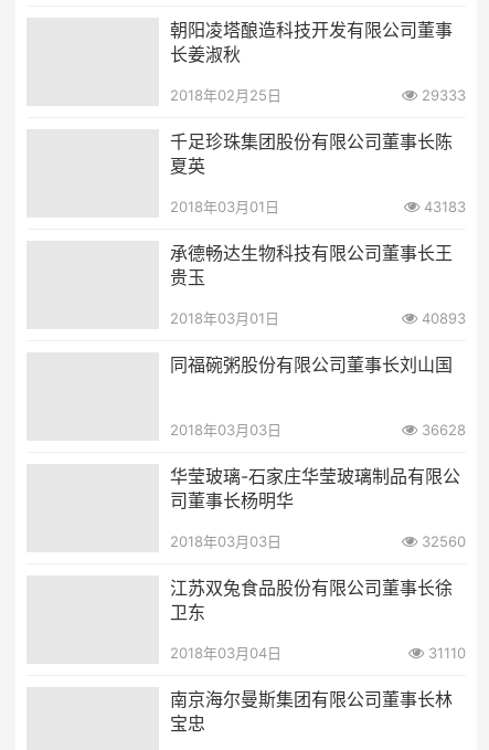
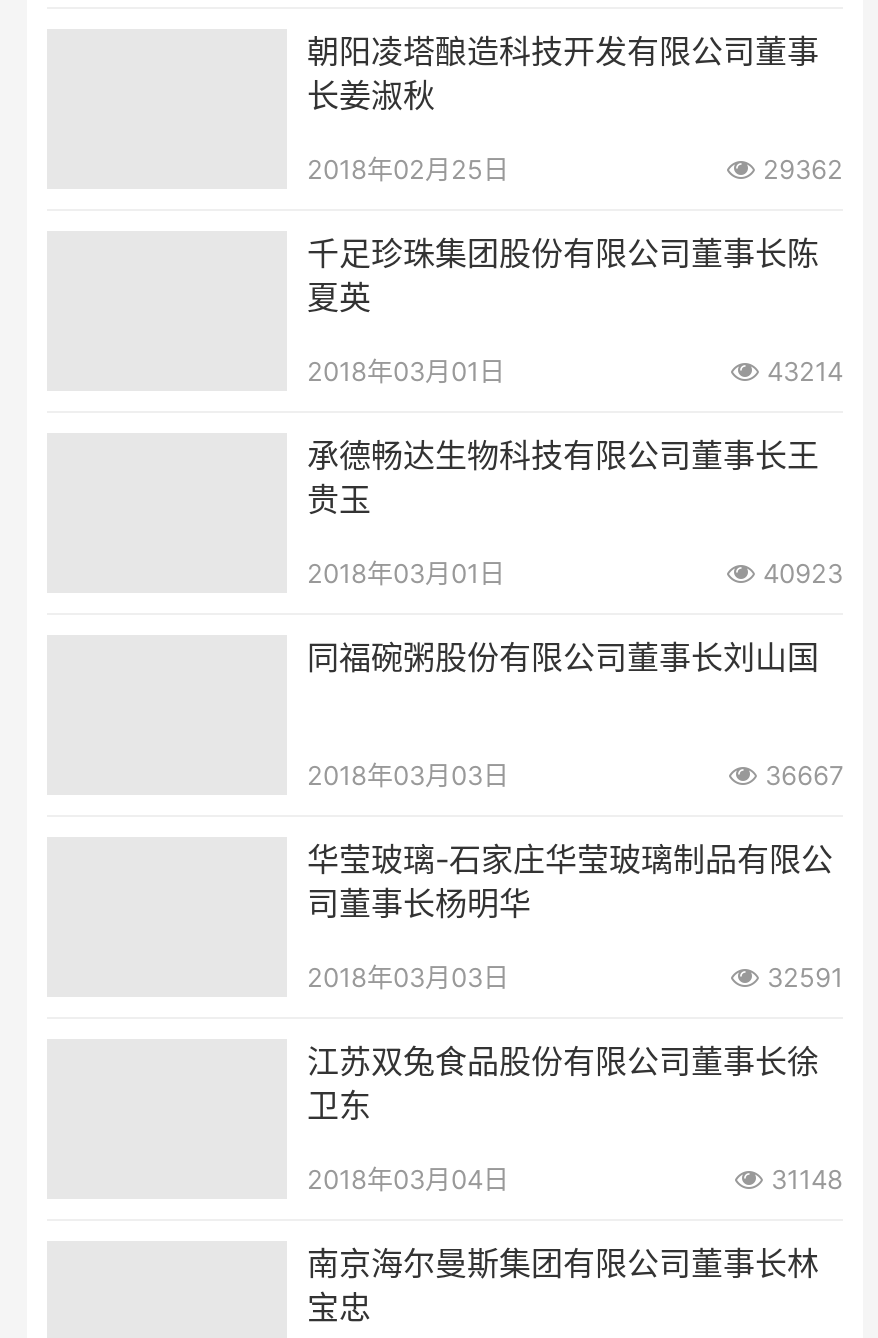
- 29333
+ 29362

- 43183
+ 43214

- 40893
+ 40923

- 36628
+ 36667

- 32560
+ 32591

- 31110
+ 31148
